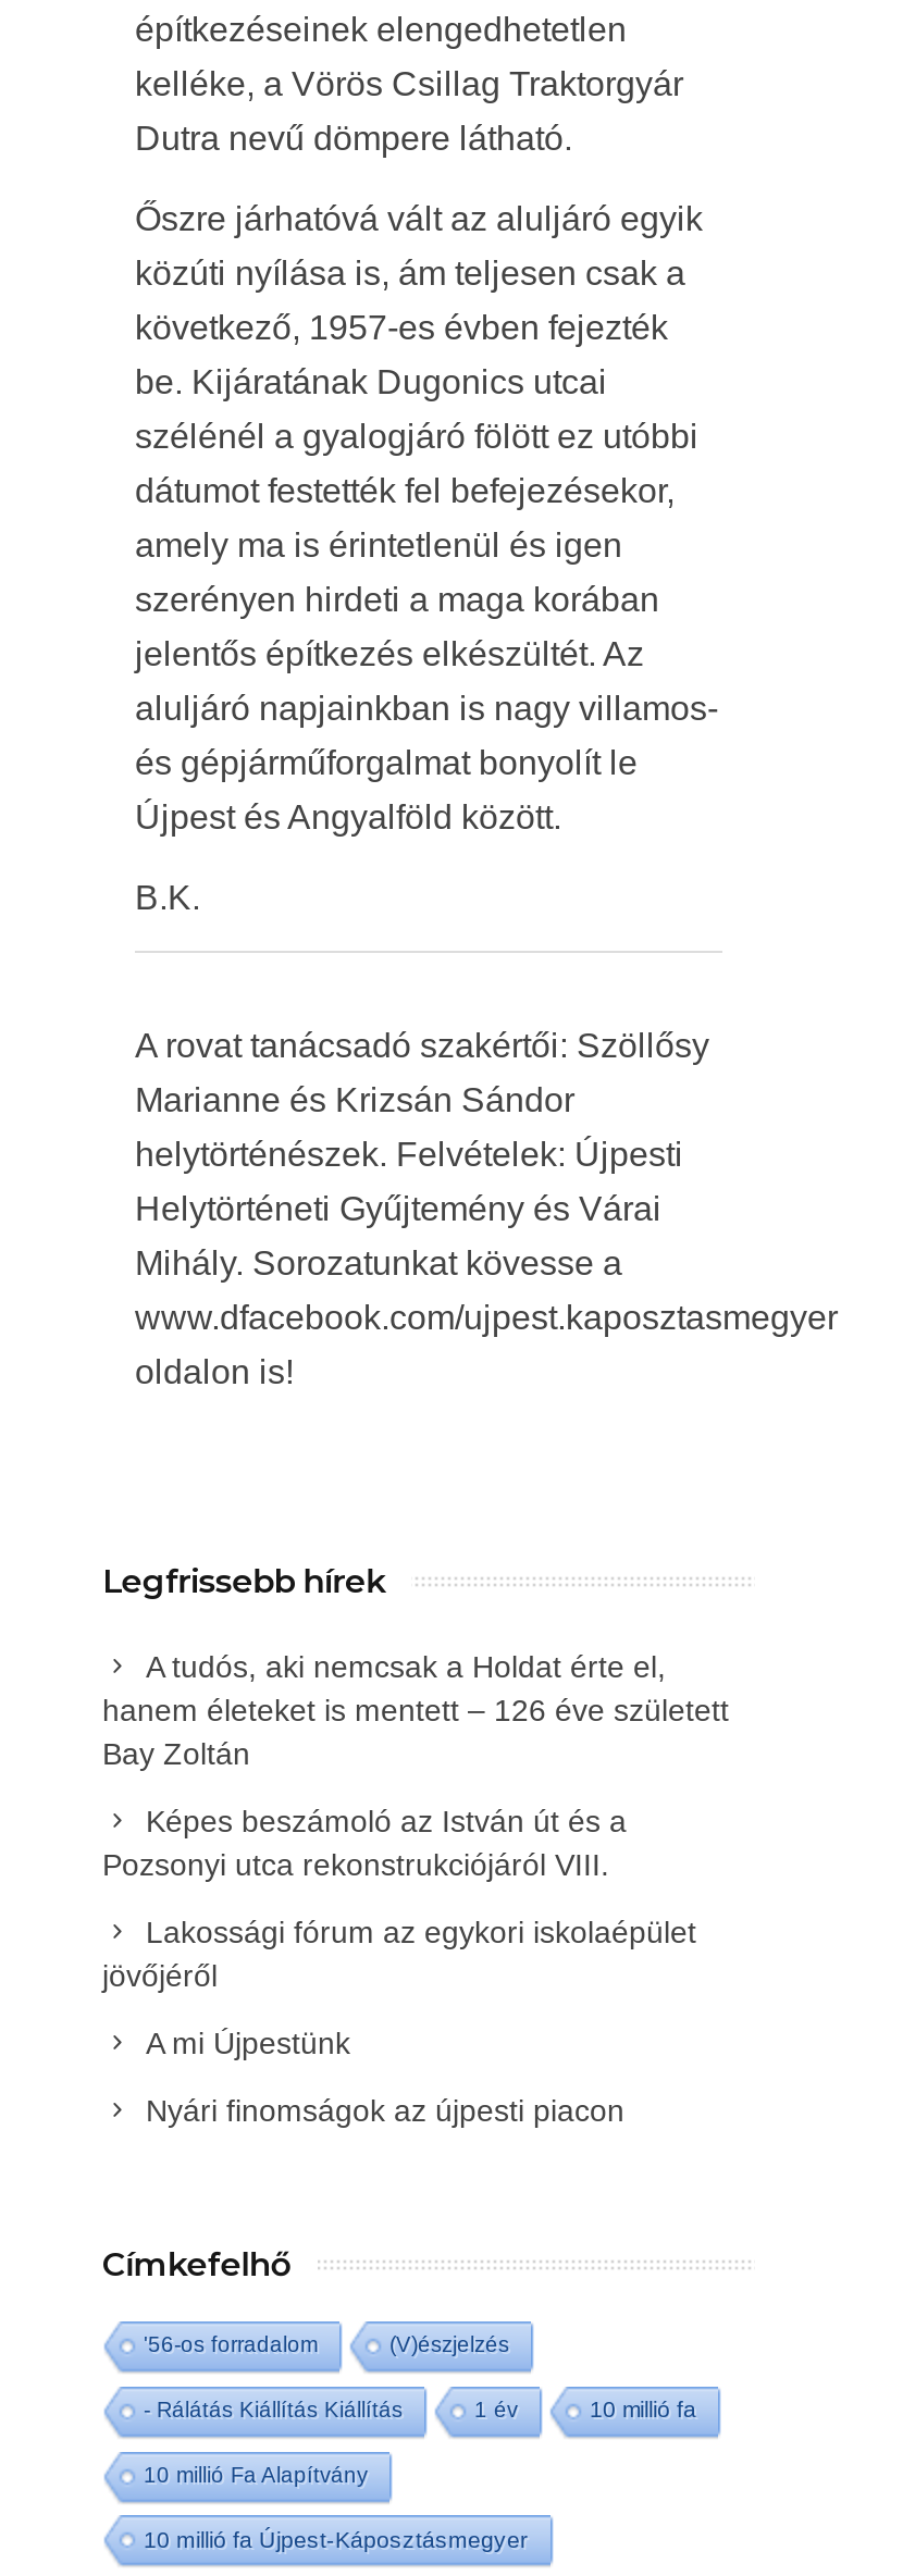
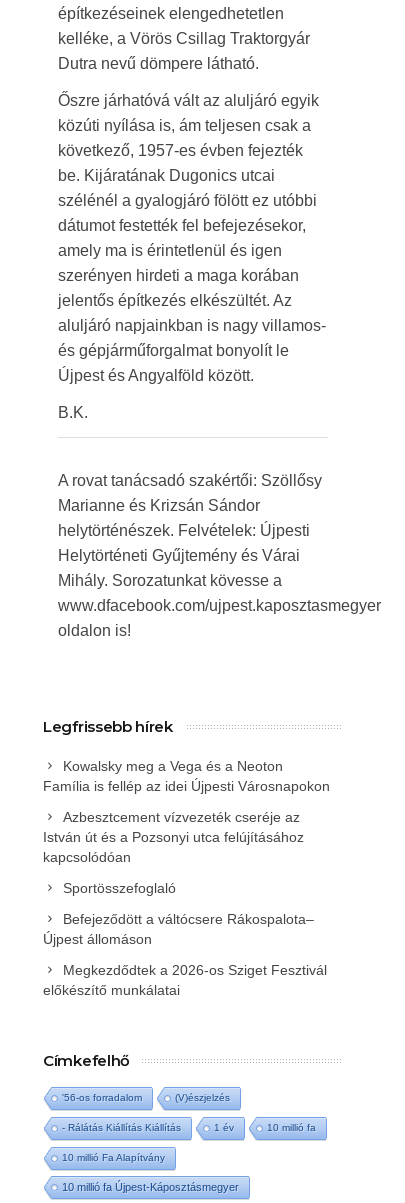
- A tudós, aki nemcsak a Holdat érte el,
- hanem életeket is mentett – 126 éve született
- Bay Zoltán
+ Kowalsky meg a Vega és a Neoton
+ Família is fellép az idei Újpesti Városnapokon

- Képes beszámoló az István út és a
- Pozsonyi utca rekonstrukciójáról VIII.
+ Azbesztcement vízvezeték cseréje az
+ István út és a Pozsonyi utca felújításához
+ kapcsolódóan

- Lakossági fórum az egykori iskolaépület
- jövőjéről
+ Sportösszefoglaló

- A mi Újpestünk
+ Befejeződött a váltócsere Rákospalota–
+ Újpest állomáson

- Nyári finomságok az újpesti piacon
+ Megkezdődtek a 2026-os Sziget Fesztivál
+ előkészítő munkálatai
